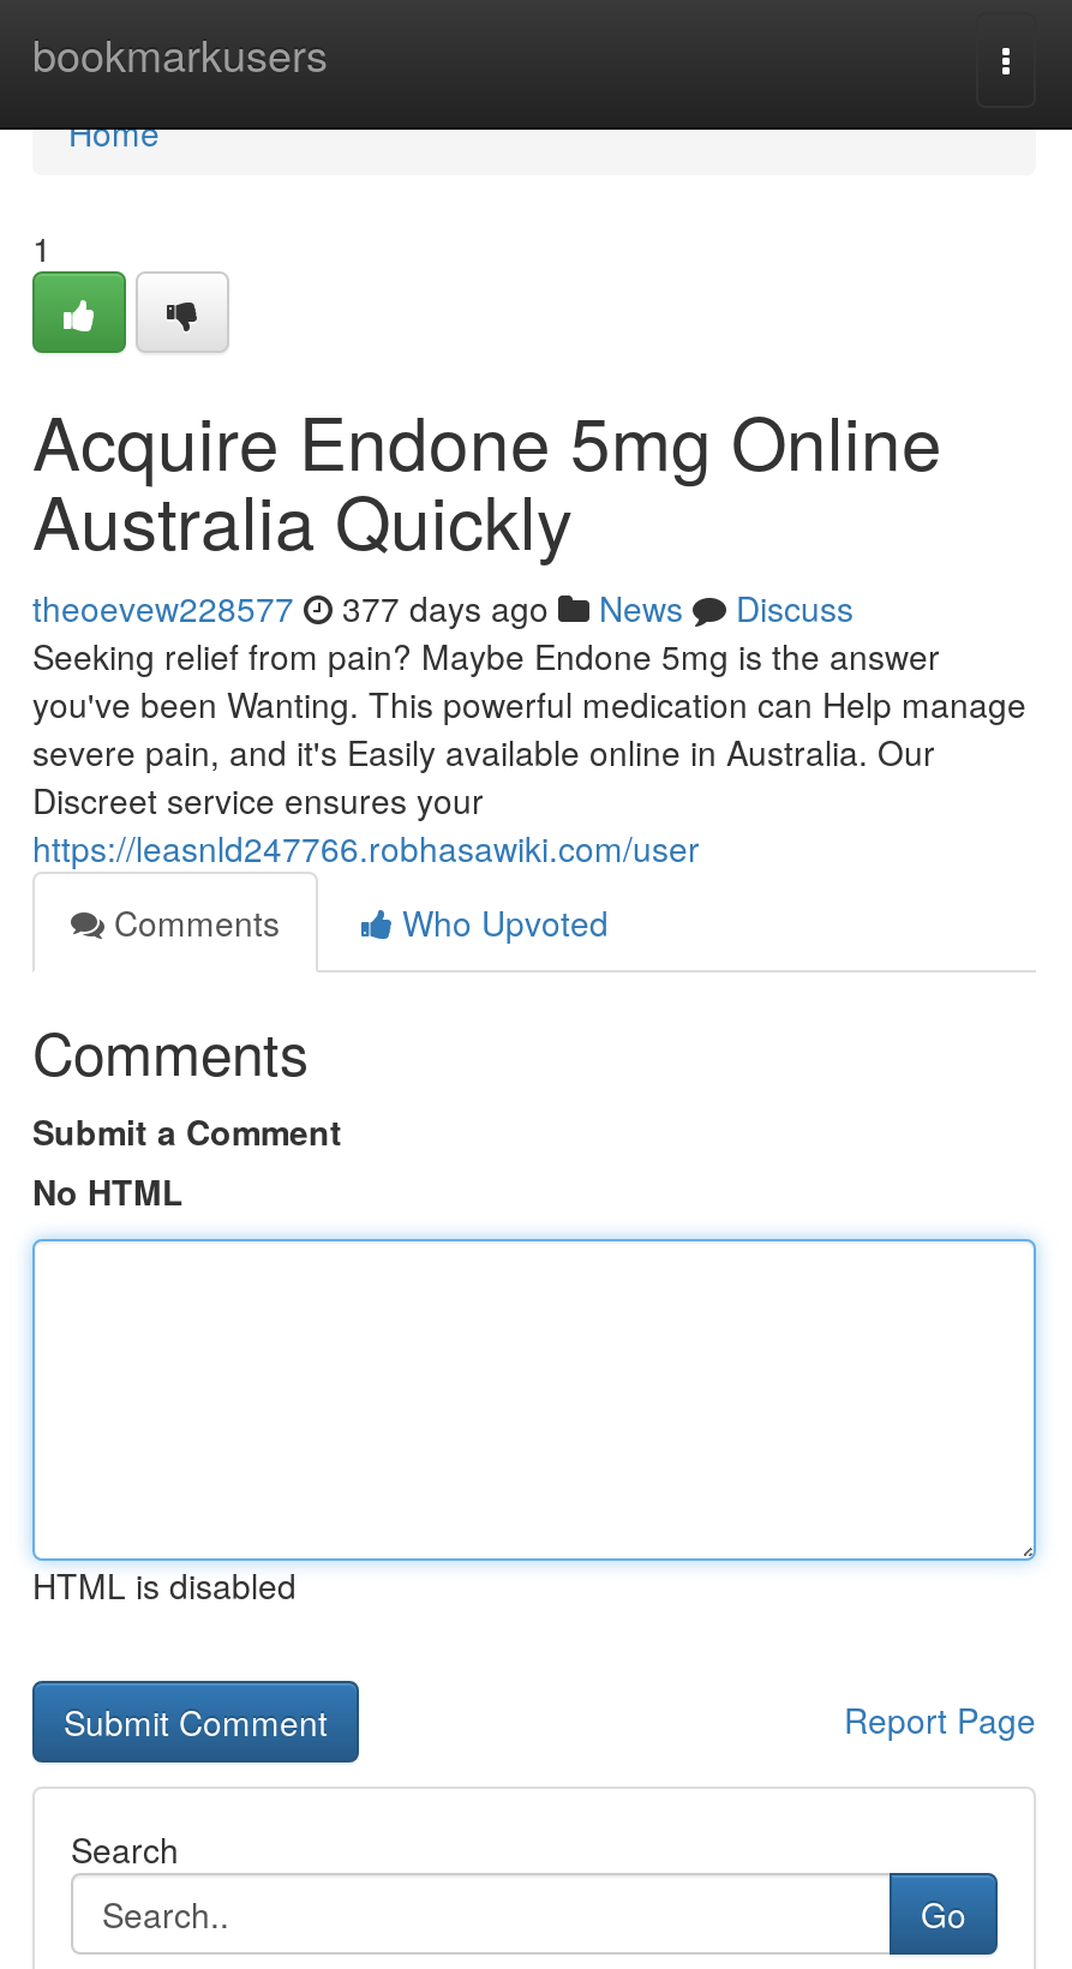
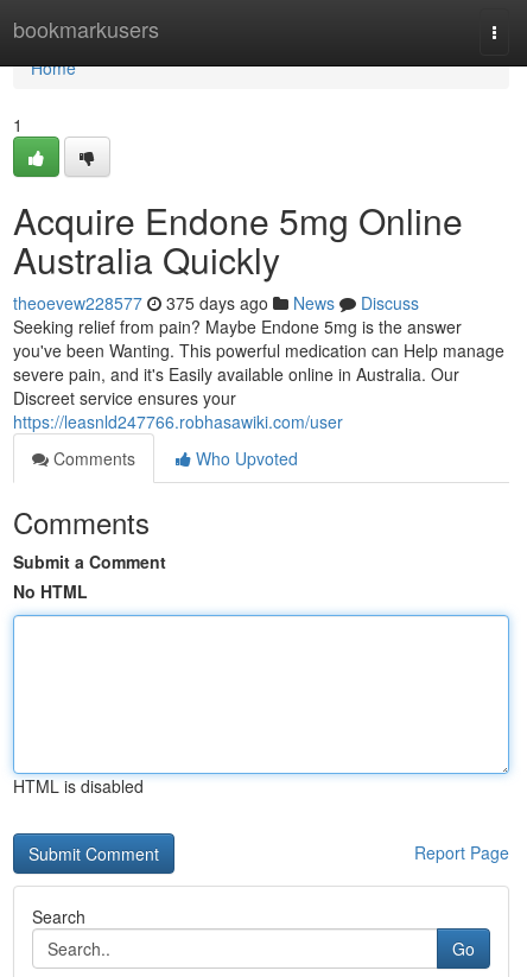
- theoevew228577 377 days ago News Discuss
+ theoevew228577 375 days ago News Discuss
